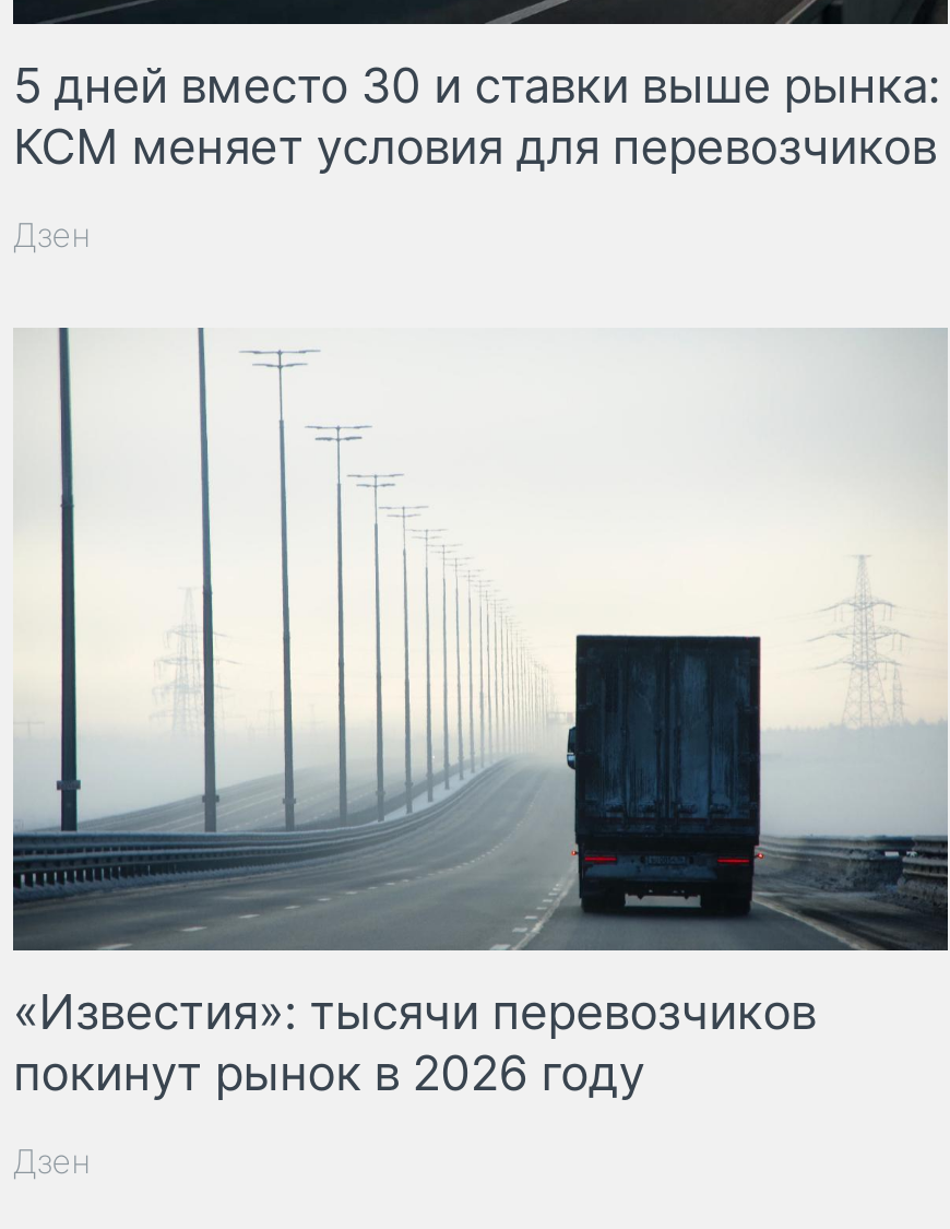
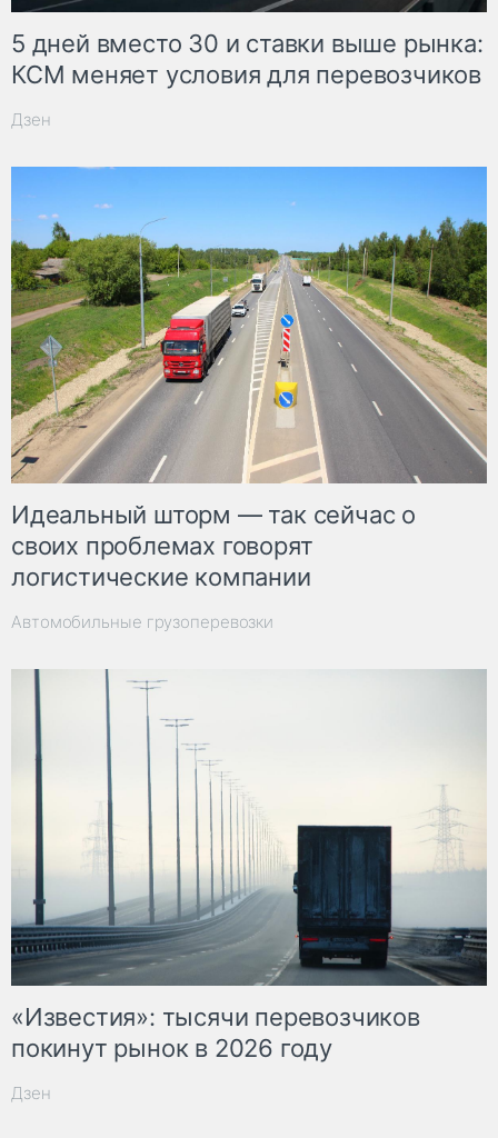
+ [image]
+ Идеальный шторм — так сейчас о
+ своих проблемах говорят
+ логистические компании
+ Автомобильные грузоперевозки
